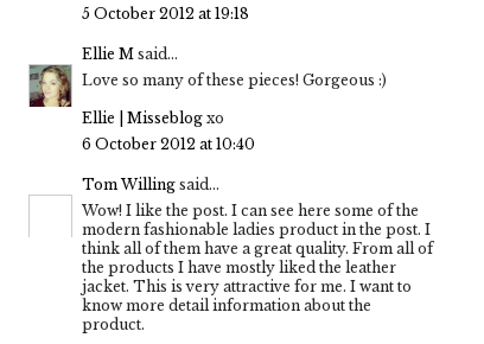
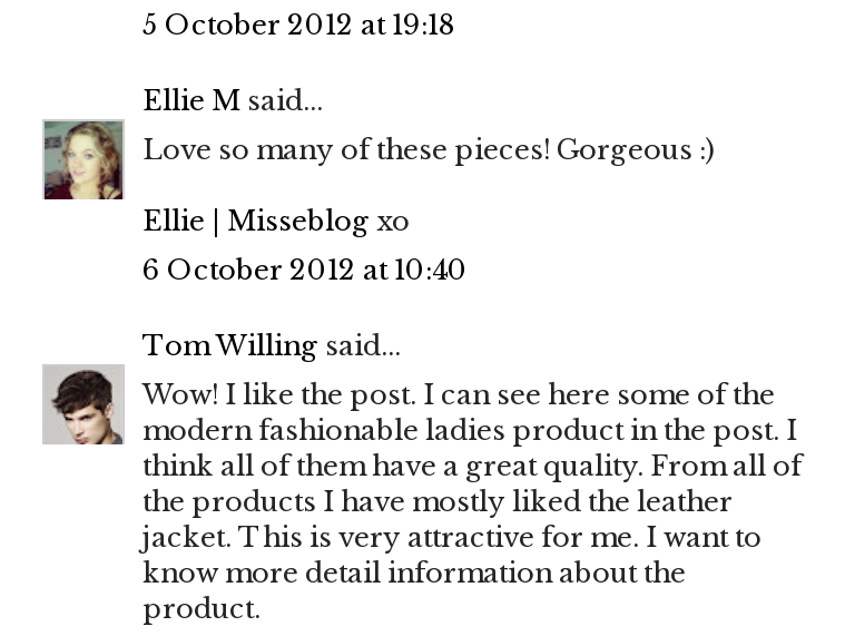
+ [image]
